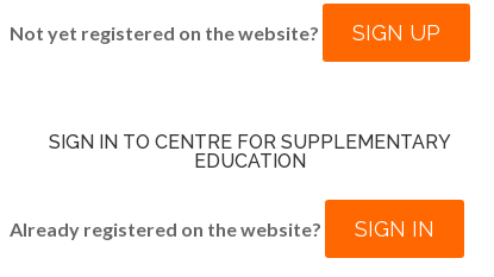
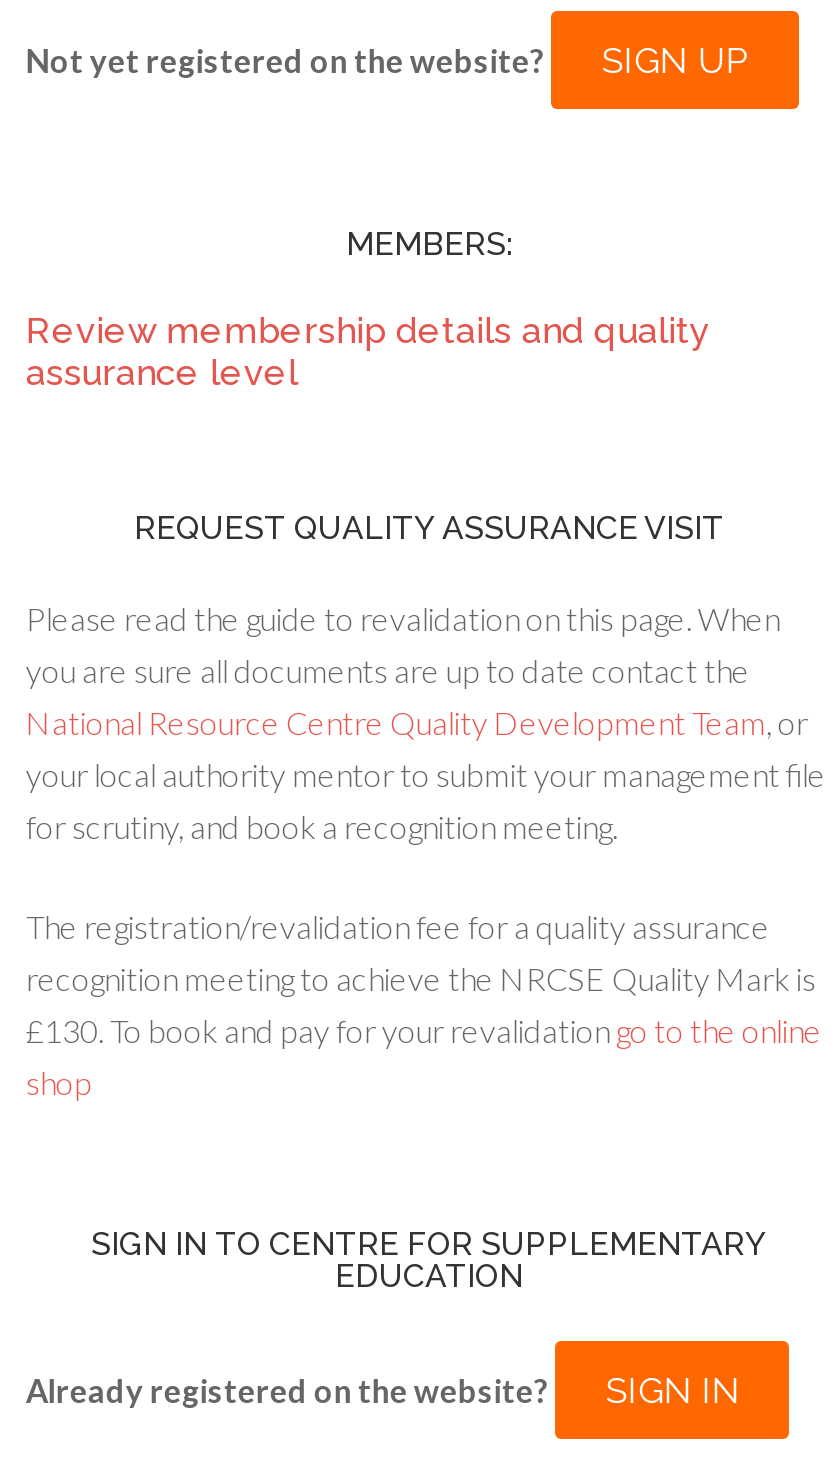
+ MEMBERS:
+ Review membership details and quality
+ assurance level

+ REQUEST QUALITY ASSURANCE VISIT
+ Please read the guide to revalidation on this page. When
+ you are sure all documents are up to date contact the
+ National Resource Centre Quality Development Team, or
+ your local authority mentor to submit your management file
+ for scrutiny, and book a recognition meeting.
+ The registration/revalidation fee for a quality assurance
+ recognition meeting to achieve the NRCSE Quality Mark is
+ £130. To book and pay for your revalidation go to the online
+ shop
